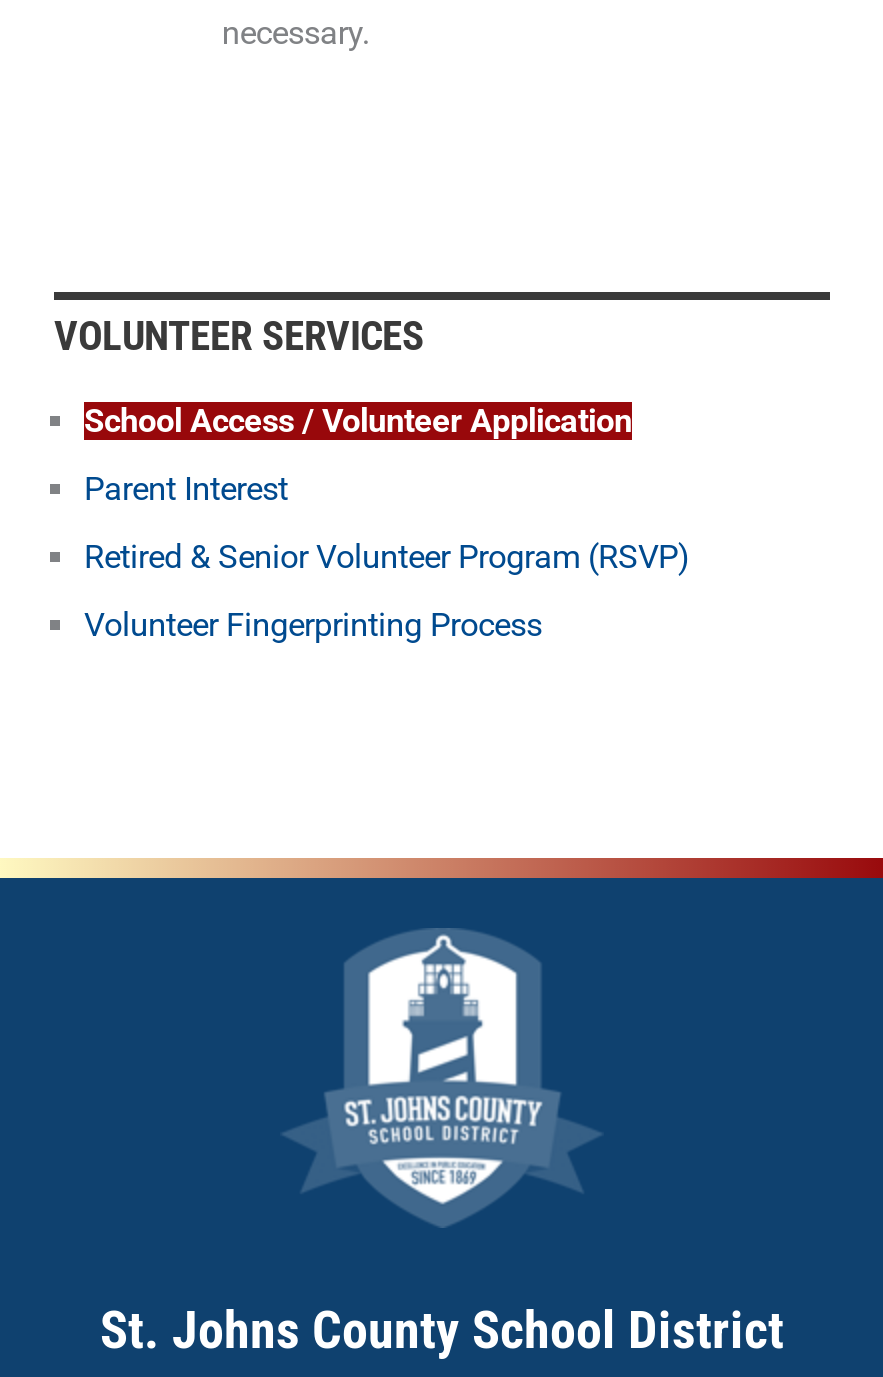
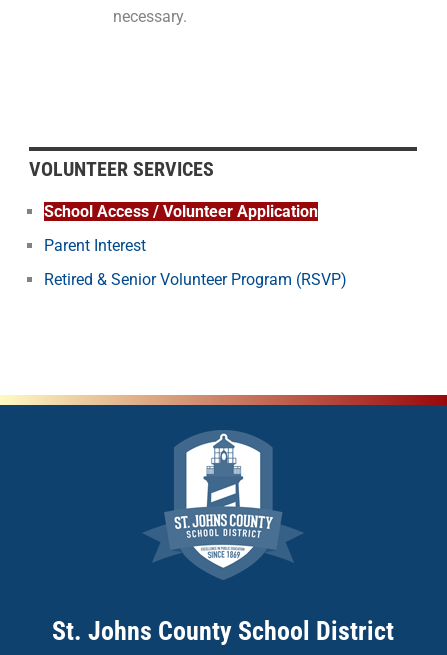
- Volunteer Fingerprinting Process
